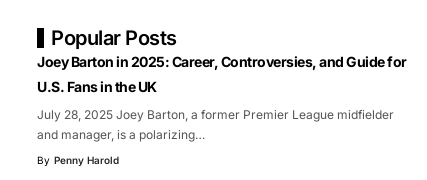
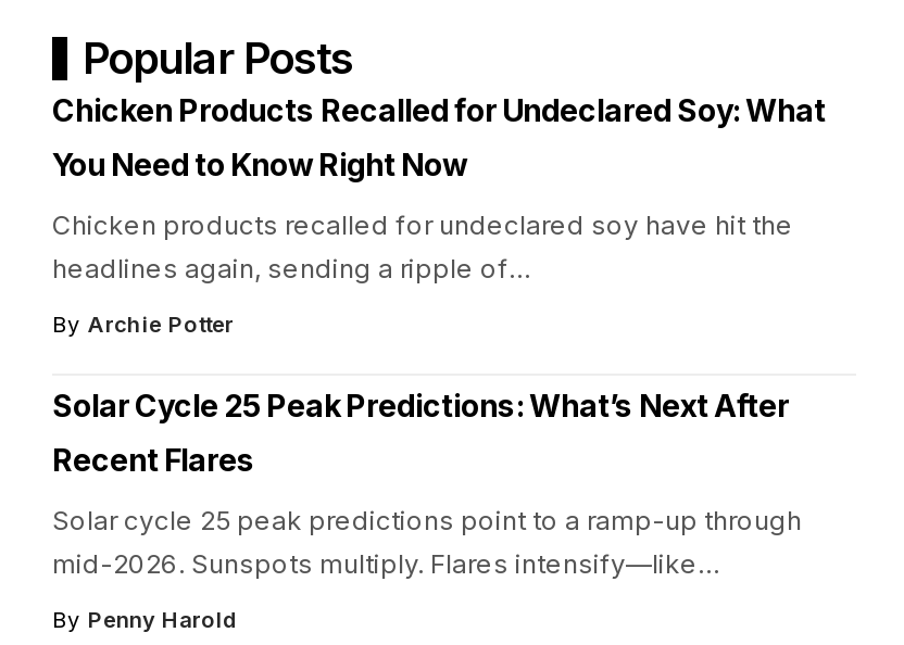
- Joey Barton in 2025: Career, Controversies, and Guide for
- U.S. Fans in the UK
- July 28, 2025 Joey Barton, a former Premier League midfielder
- and manager, is a polarizing …
+ Chicken Products Recalled for Undeclared Soy: What
+ You Need to Know Right Now
+ Chicken products recalled for undeclared soy have hit the
+ headlines again, sending a ripple of…
+ By Archie Potter
+ Solar Cycle 25 Peak Predictions: What’s Next After
+ Recent Flares
+ Solar cycle 25 peak predictions point to a ramp-up through
+ mid-2026. Sunspots multiply. Flares intensify—like…
